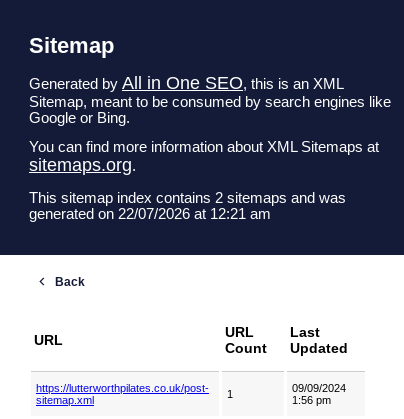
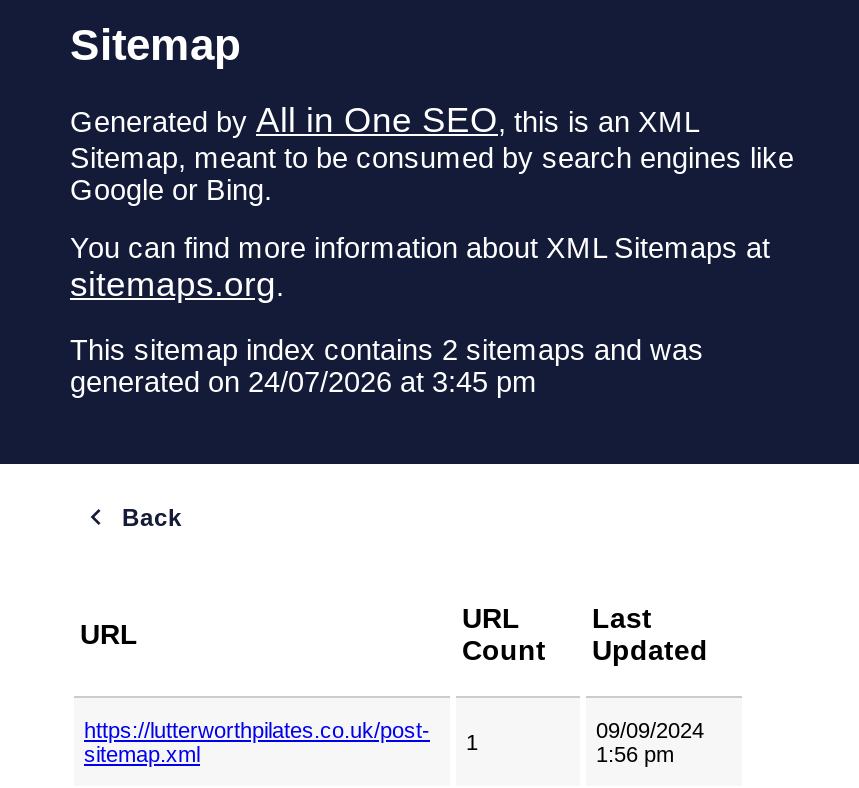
- generated on 22/07/2026 at 12:21 am
+ generated on 24/07/2026 at 3:45 pm
